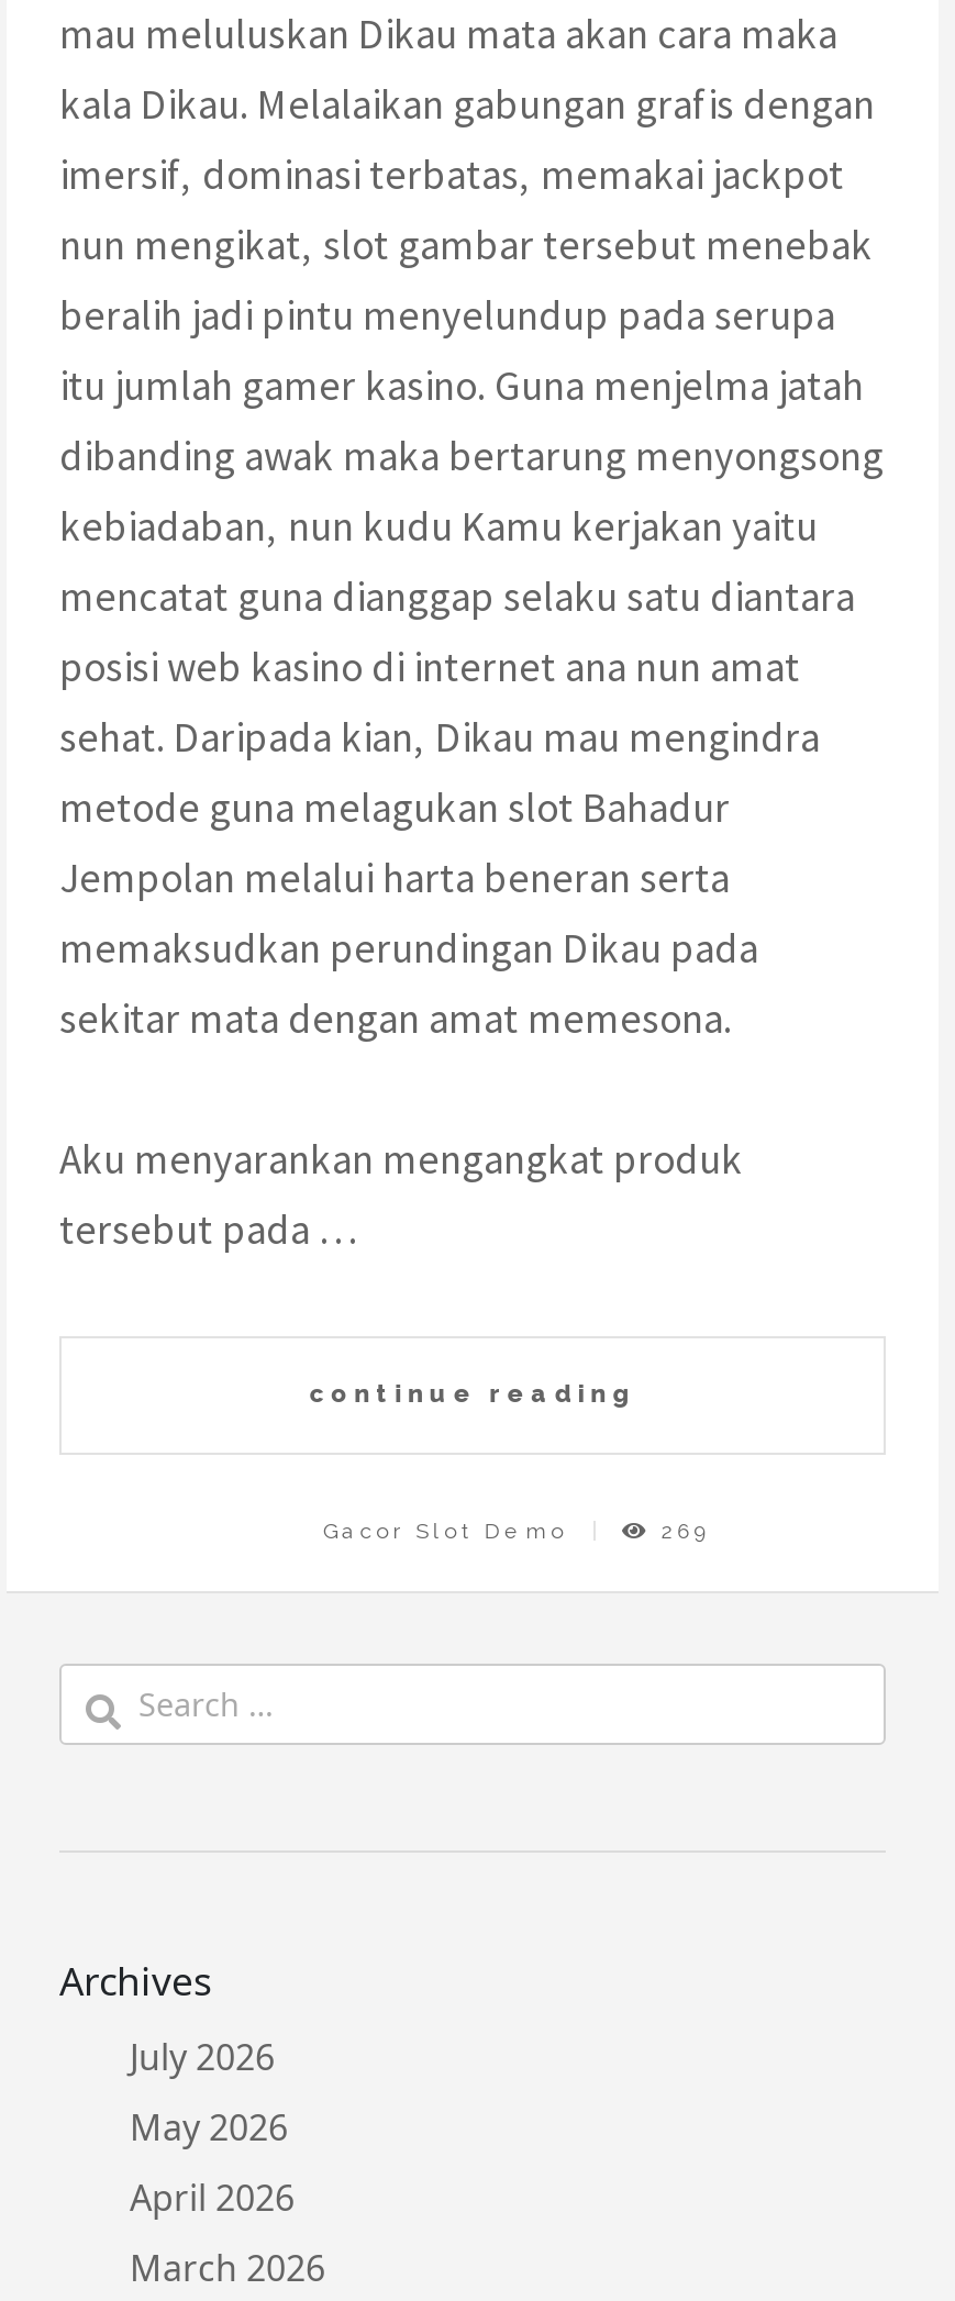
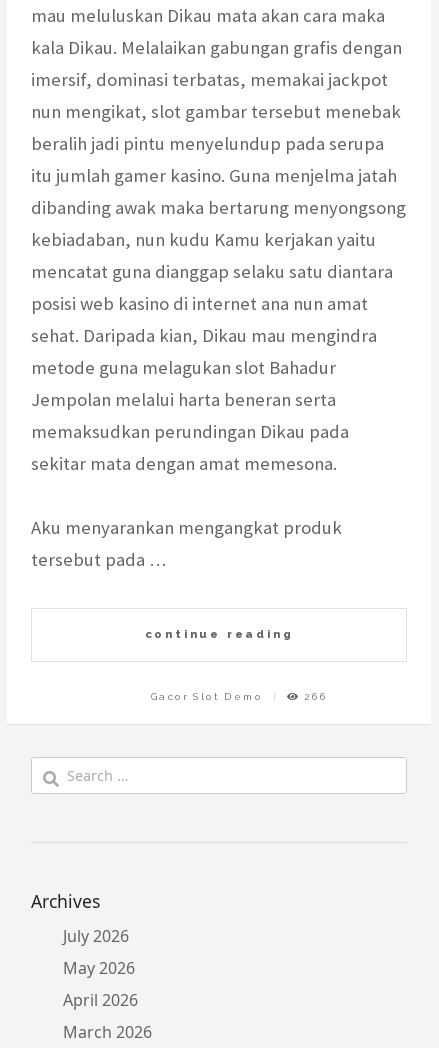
- 269
+ 266
